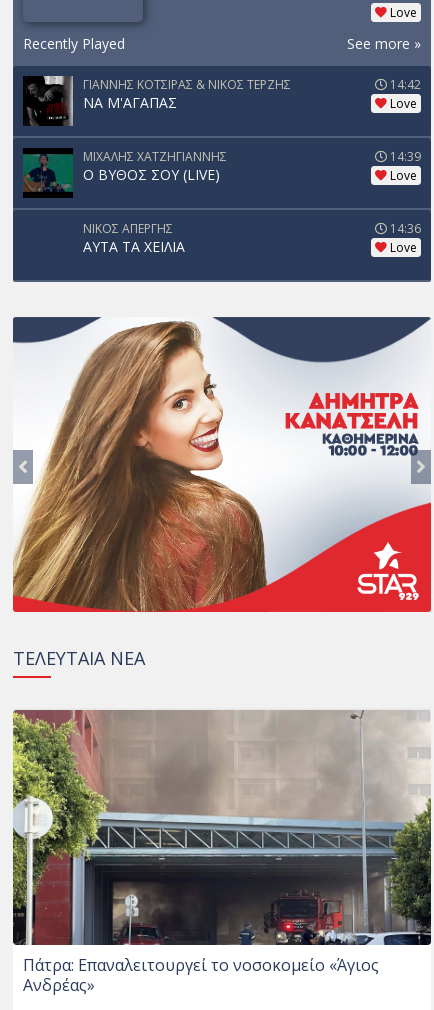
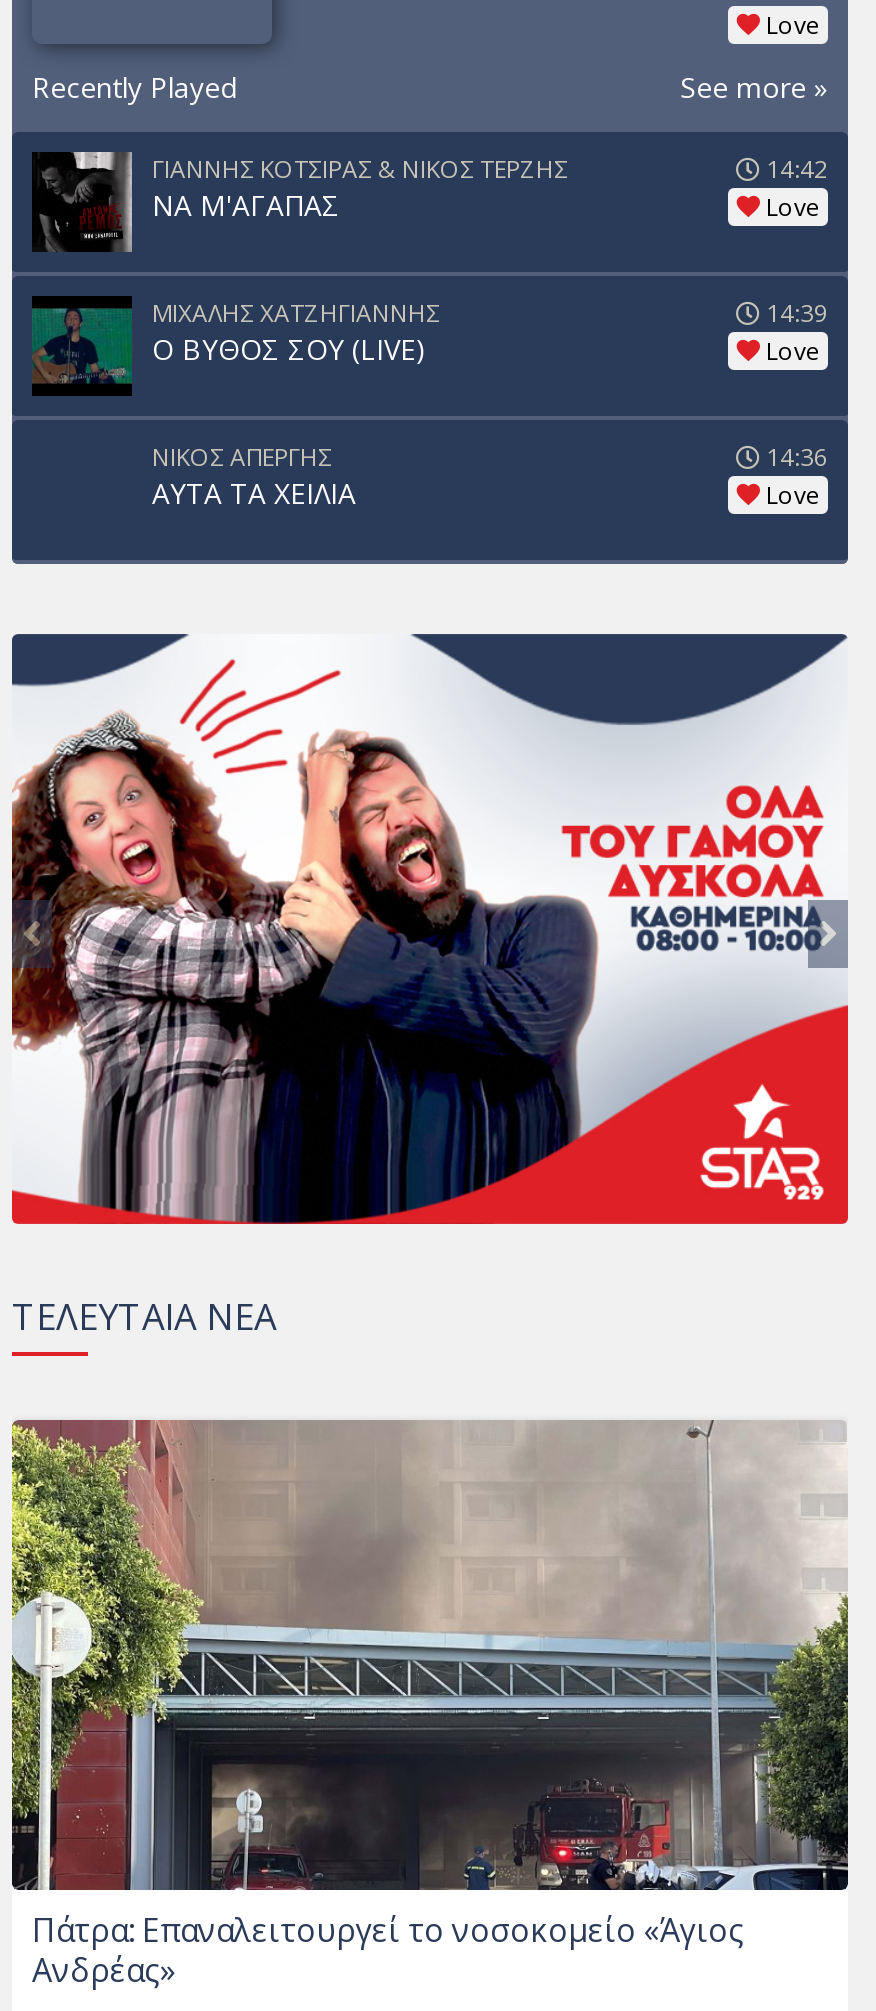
- [image]
+ [image]
